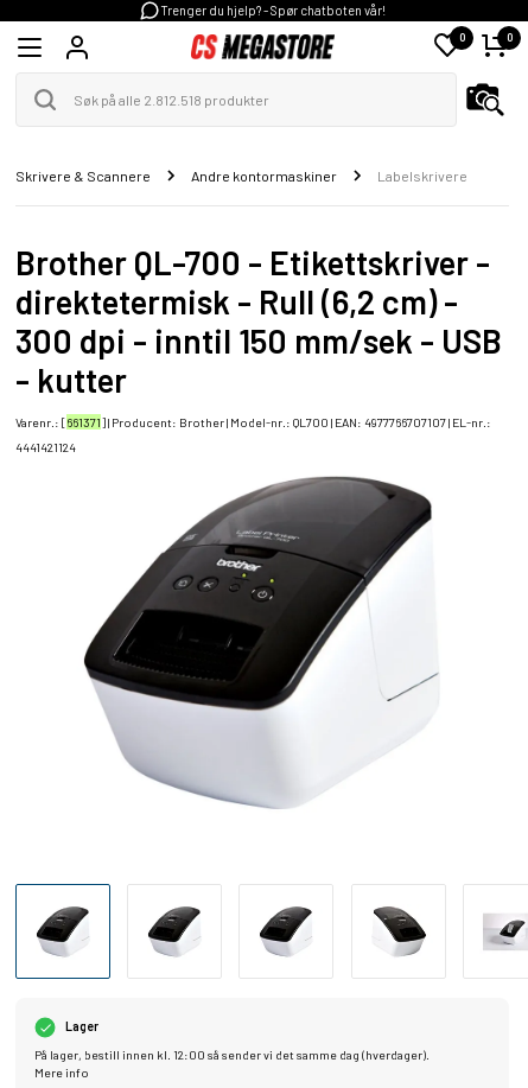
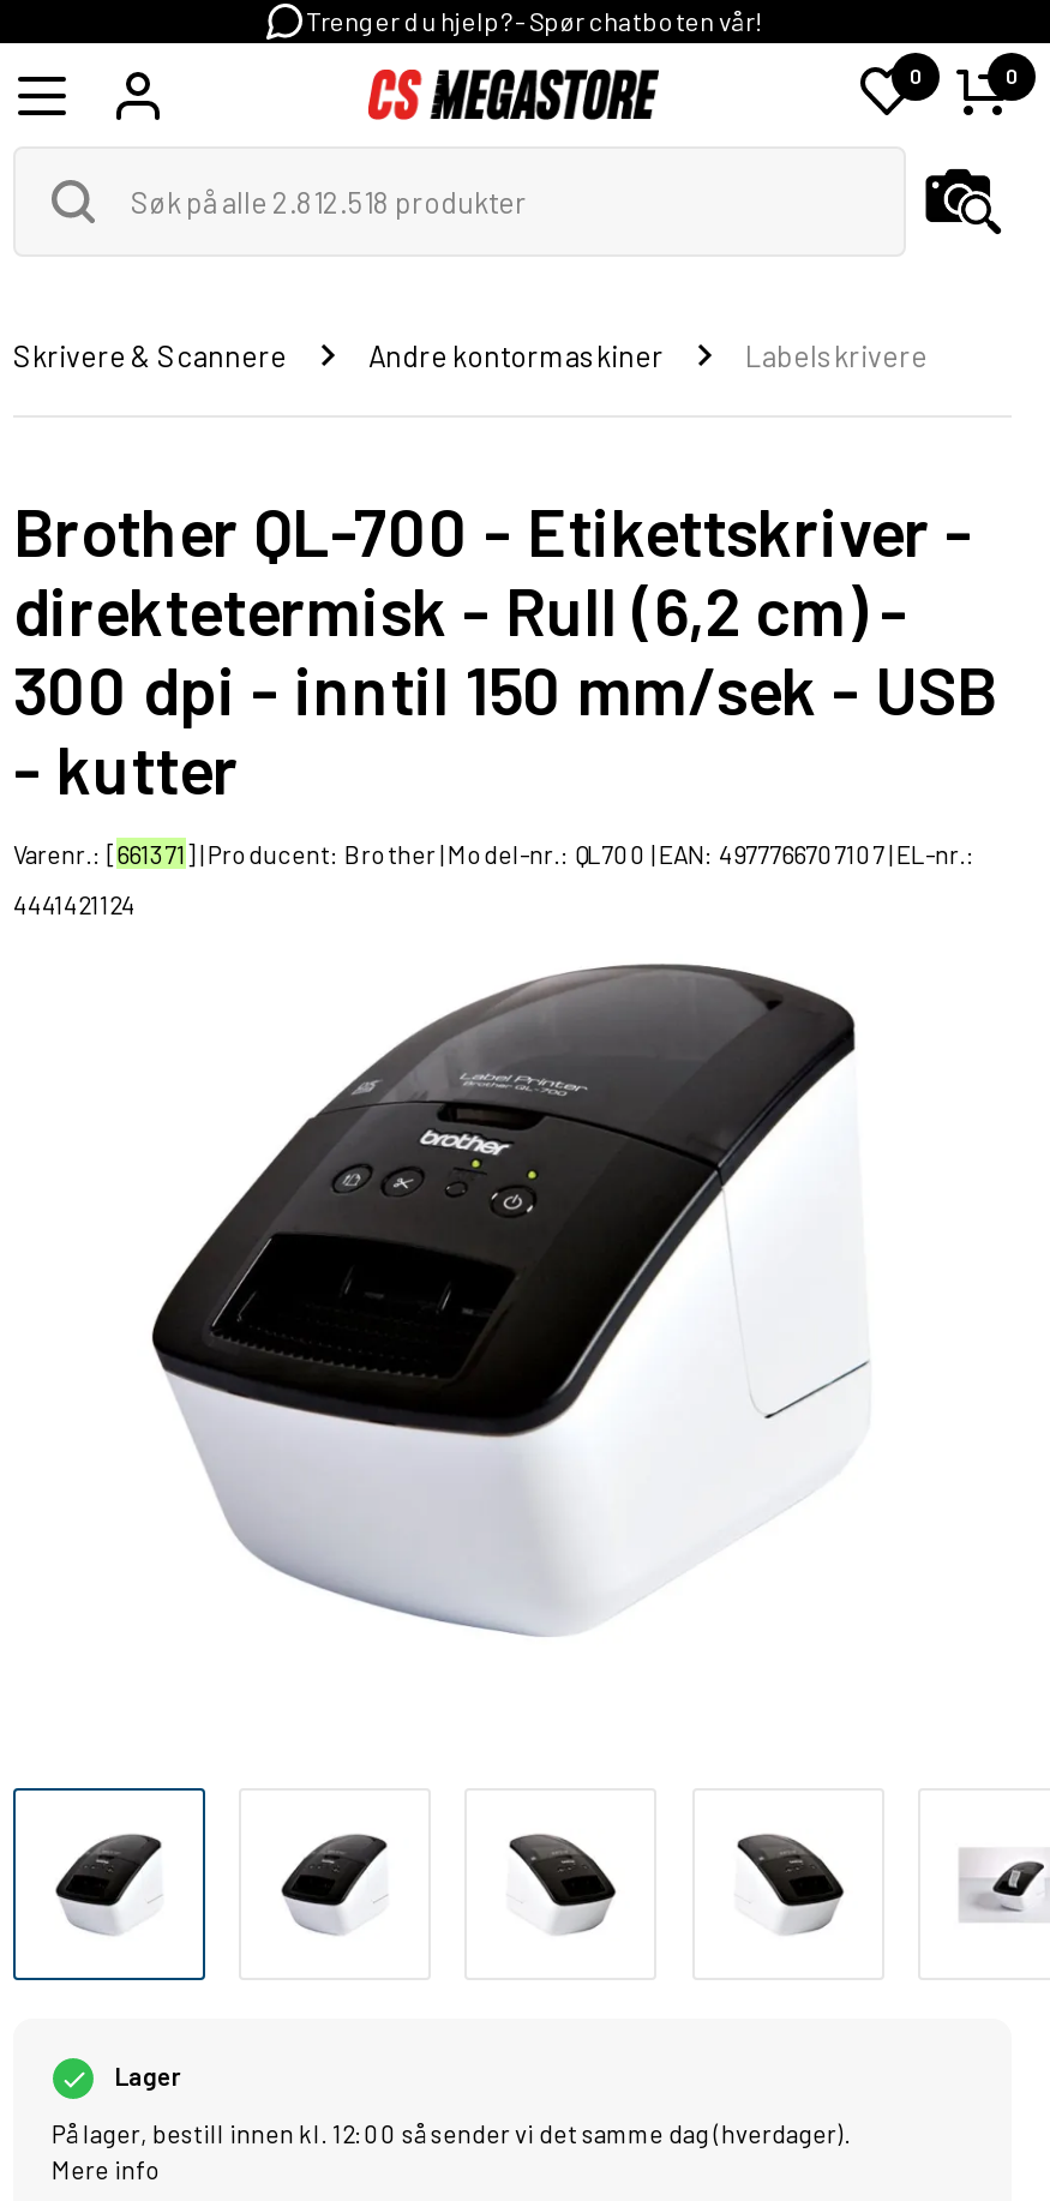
- [image]
+ [image]
